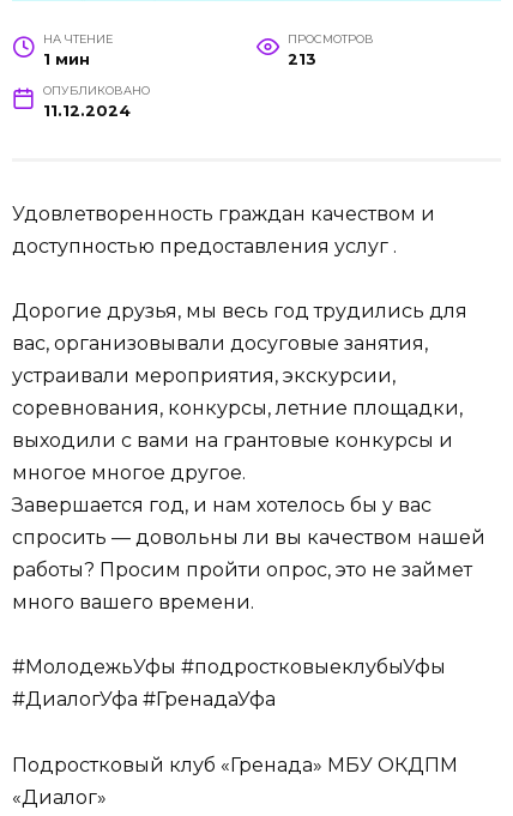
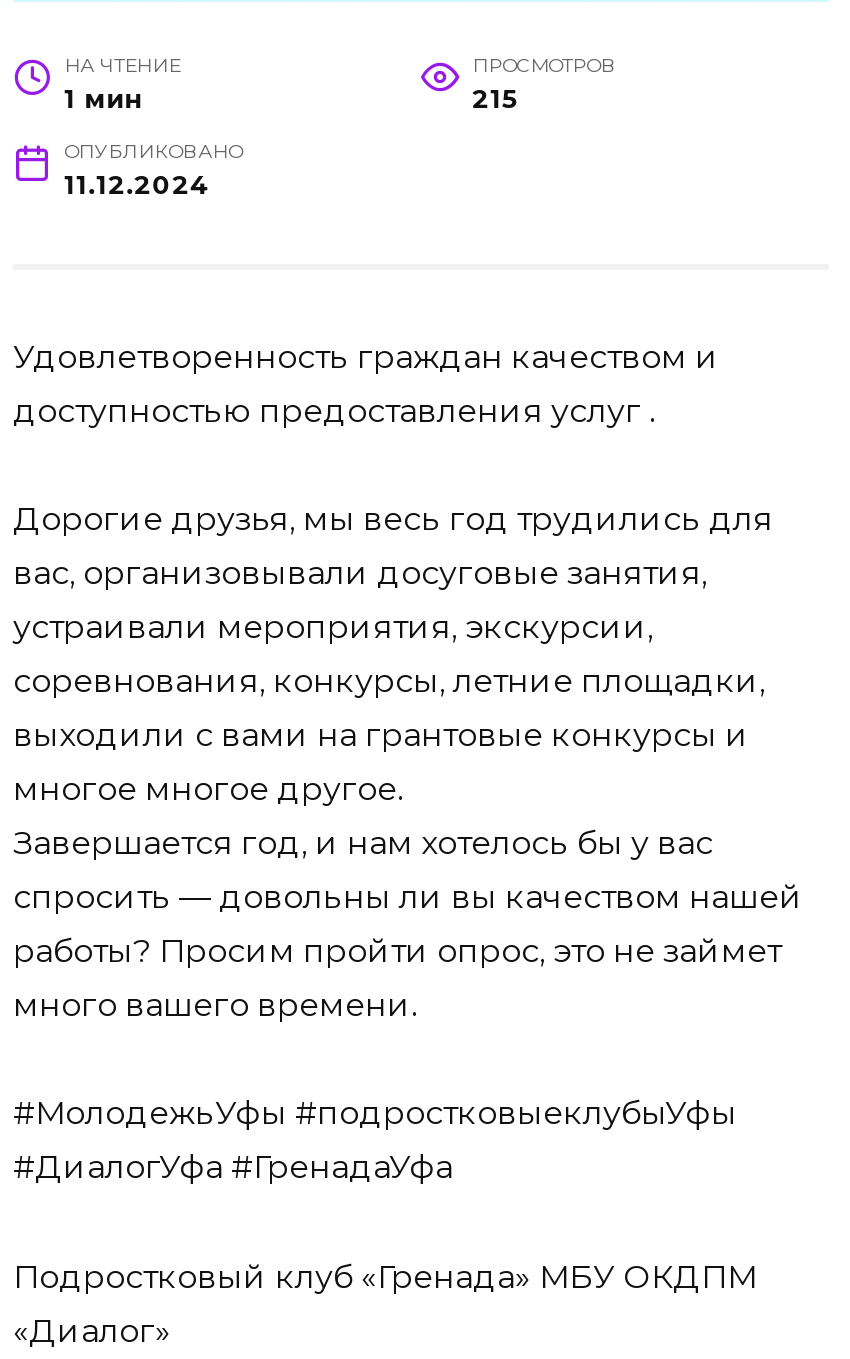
- 213
+ 215
